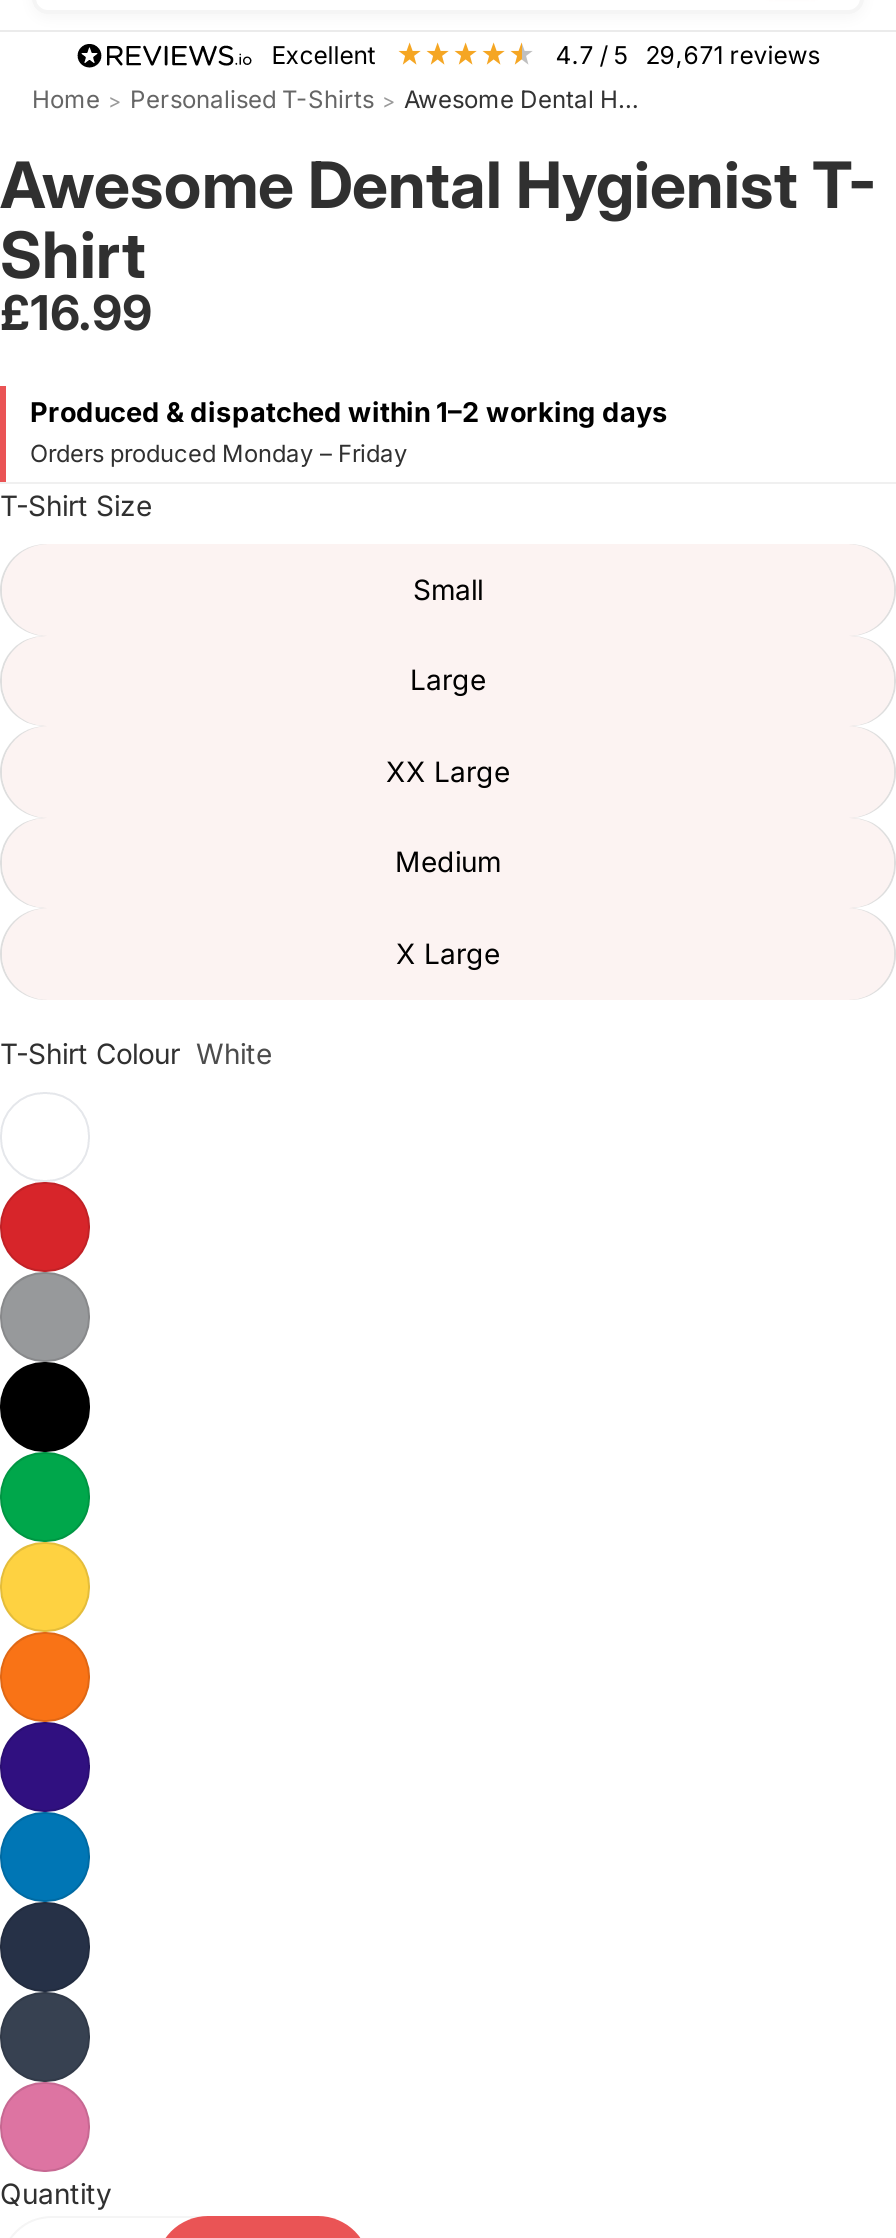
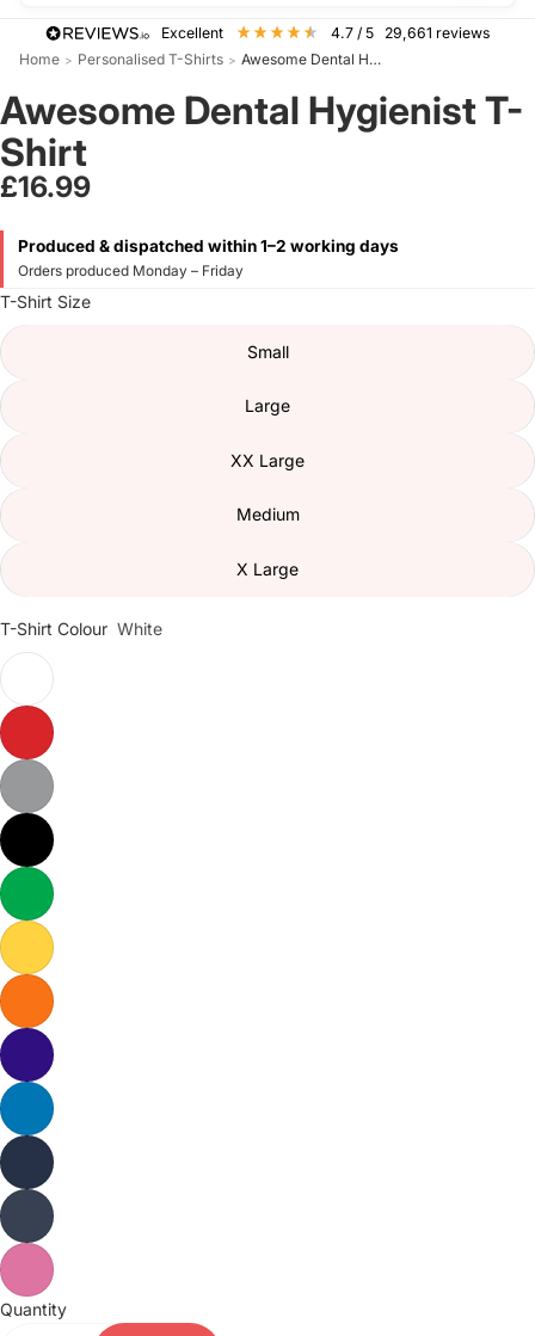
- 4.7 / 5 29,671 reviews
+ 4.7 / 5 29,661 reviews
